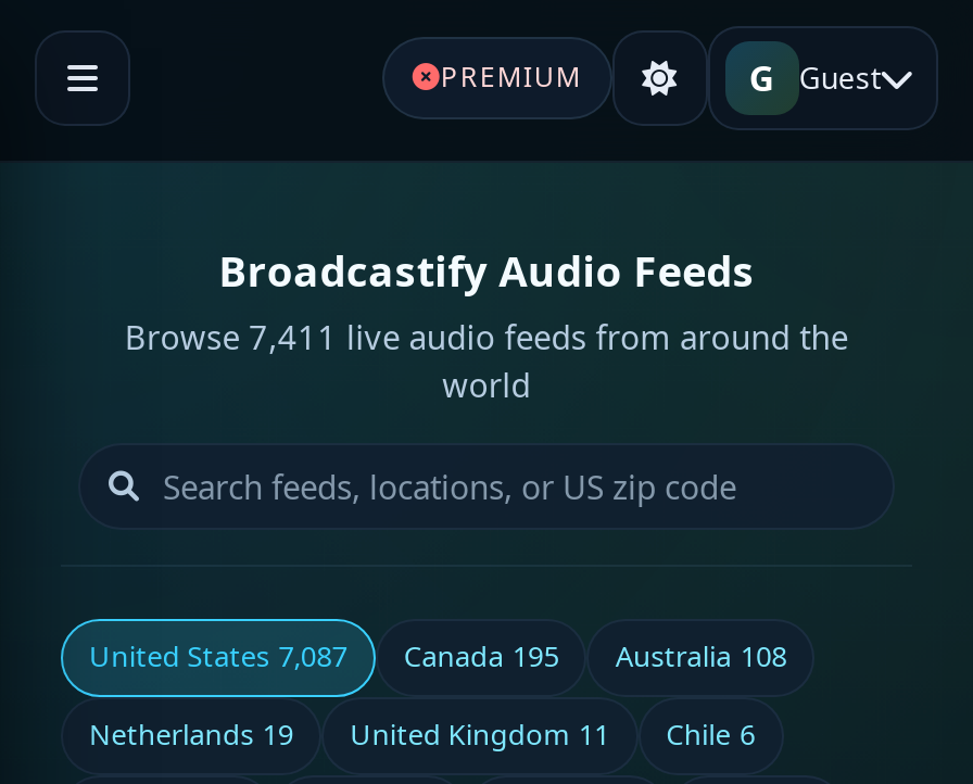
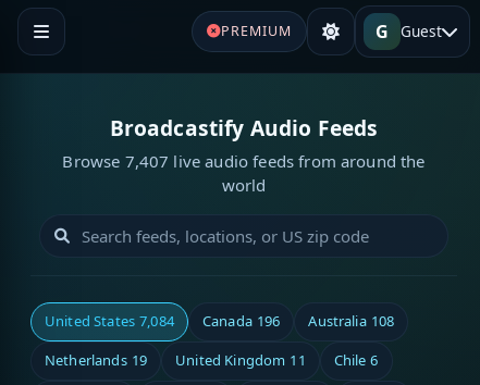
- Browse 7,411 live audio feeds from around the
+ Browse 7,407 live audio feeds from around the

- United States 7,087
+ United States 7,084

- Canada 195
+ Canada 196
